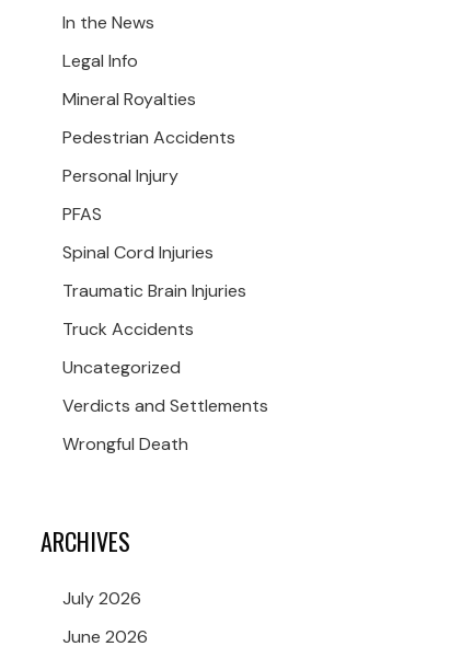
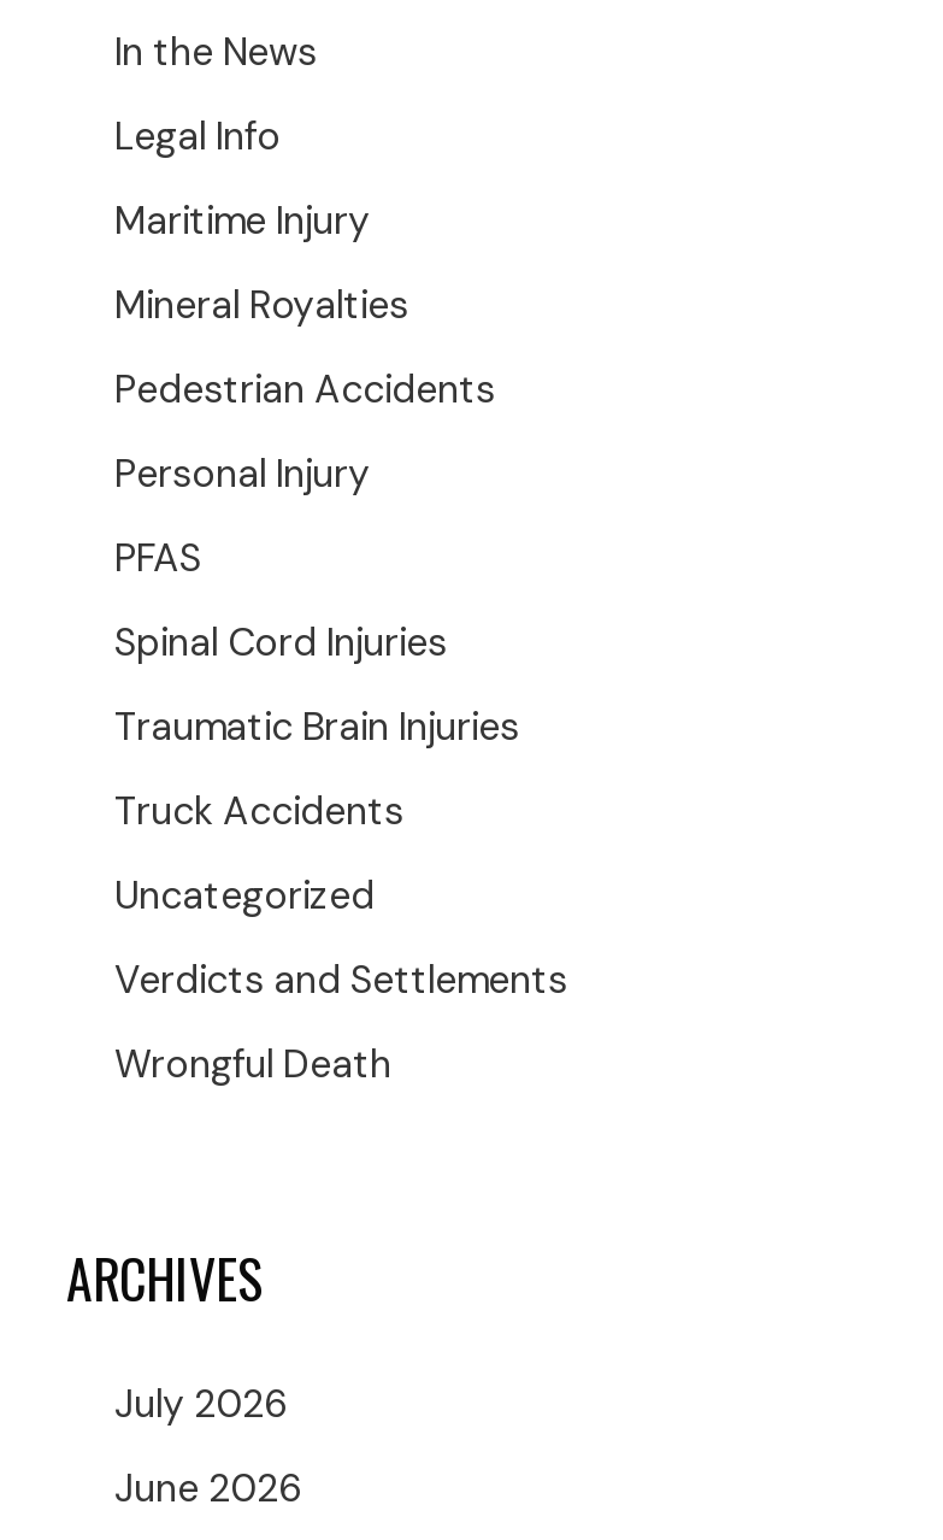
+ Maritime Injury
